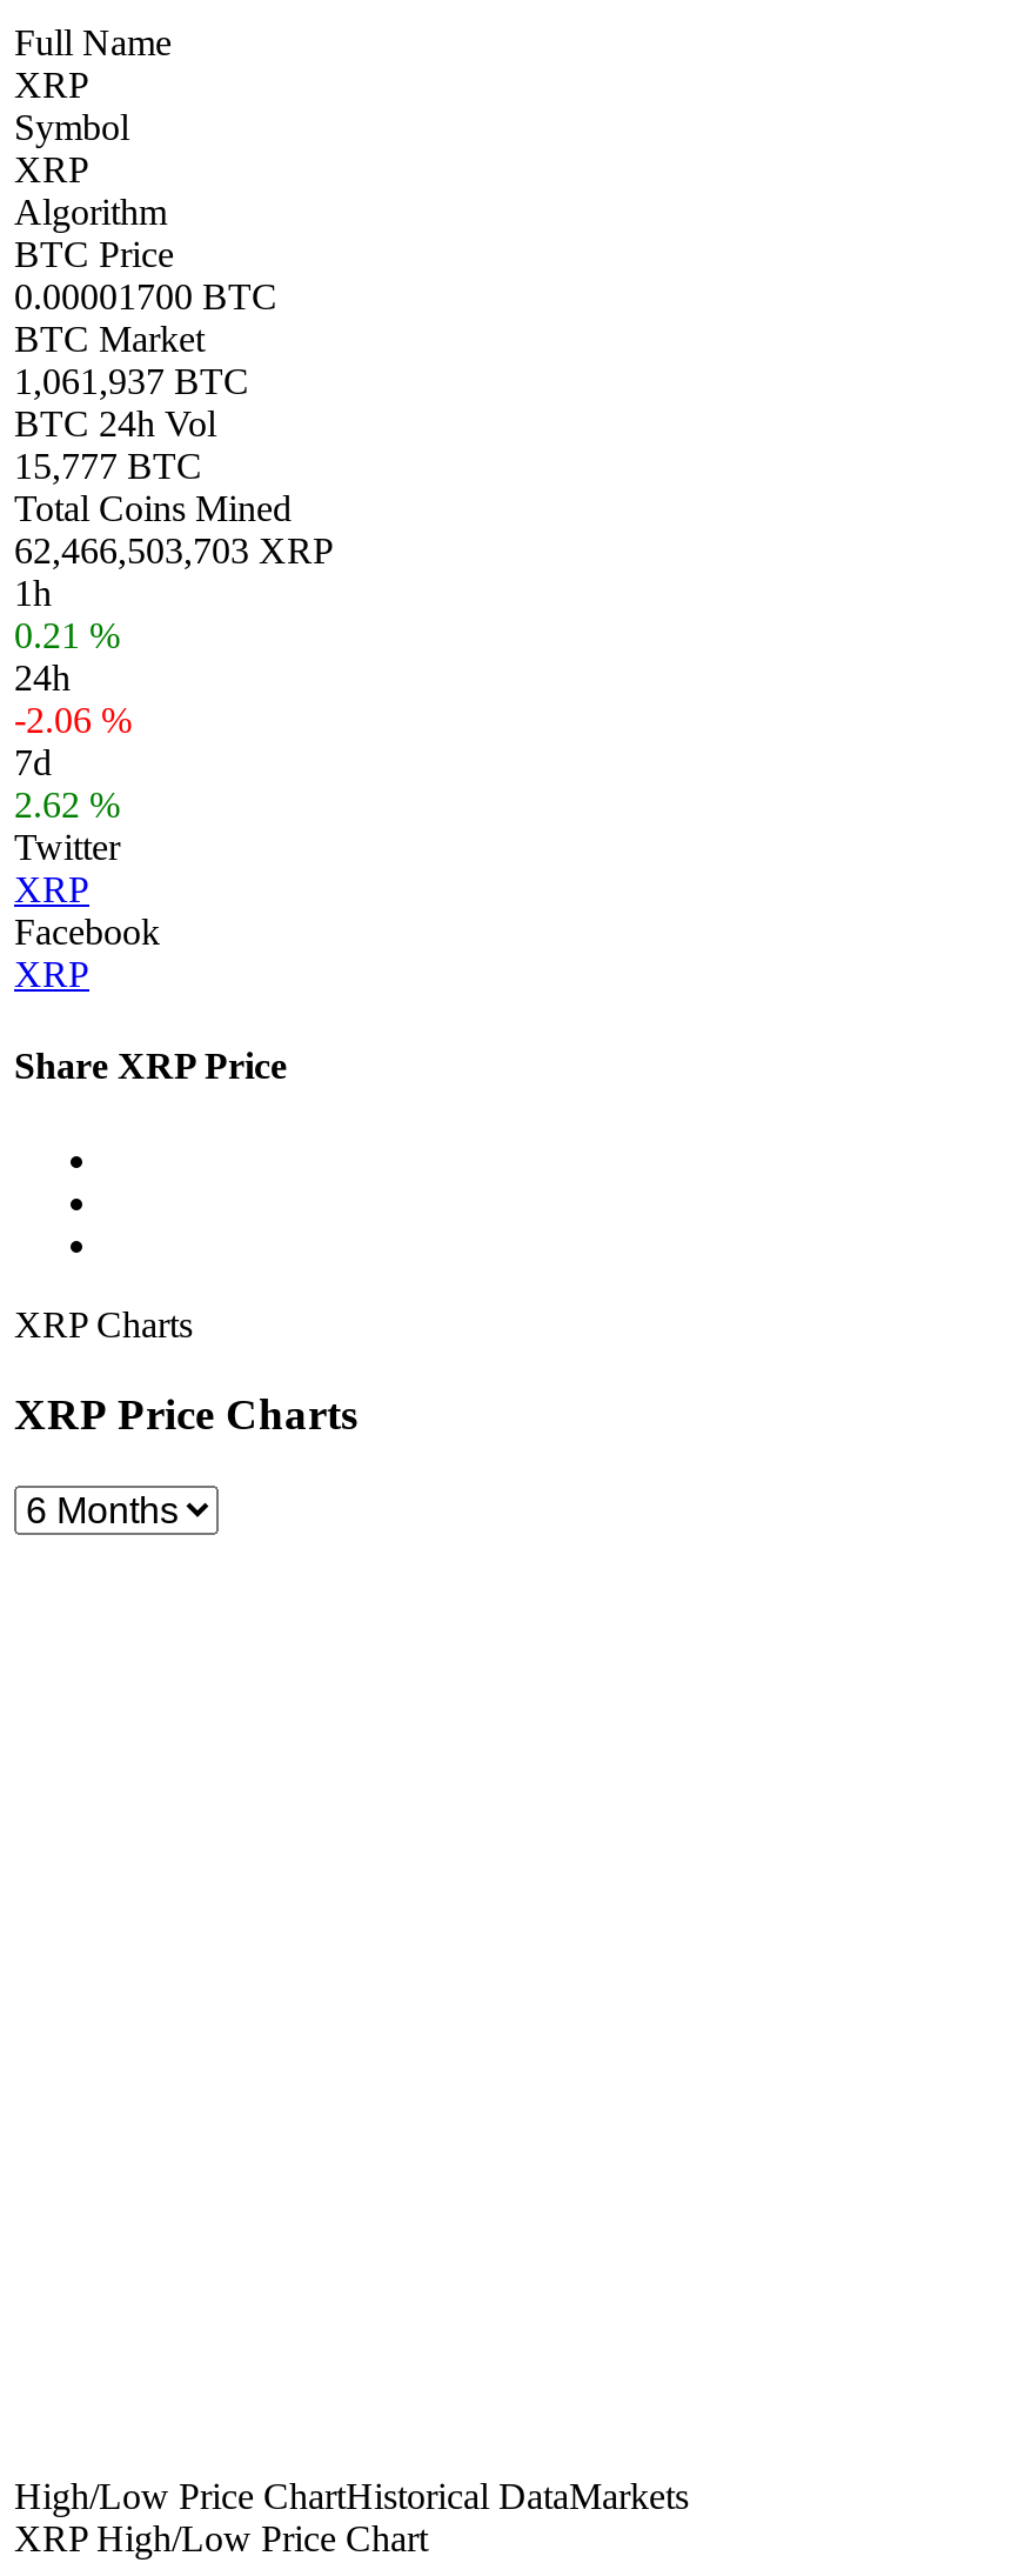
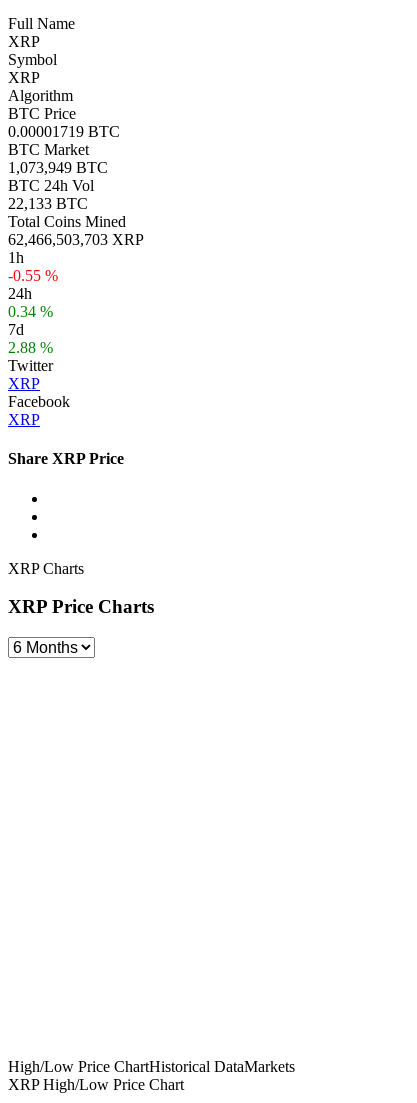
- 0.00001700 BTC
+ 0.00001719 BTC

- 1,061,937 BTC
+ 1,073,949 BTC

- 15,777 BTC
+ 22,133 BTC

- 0.21 %
+ -0.55 %

- -2.06 %
+ 0.34 %

- 2.62 %
+ 2.88 %
